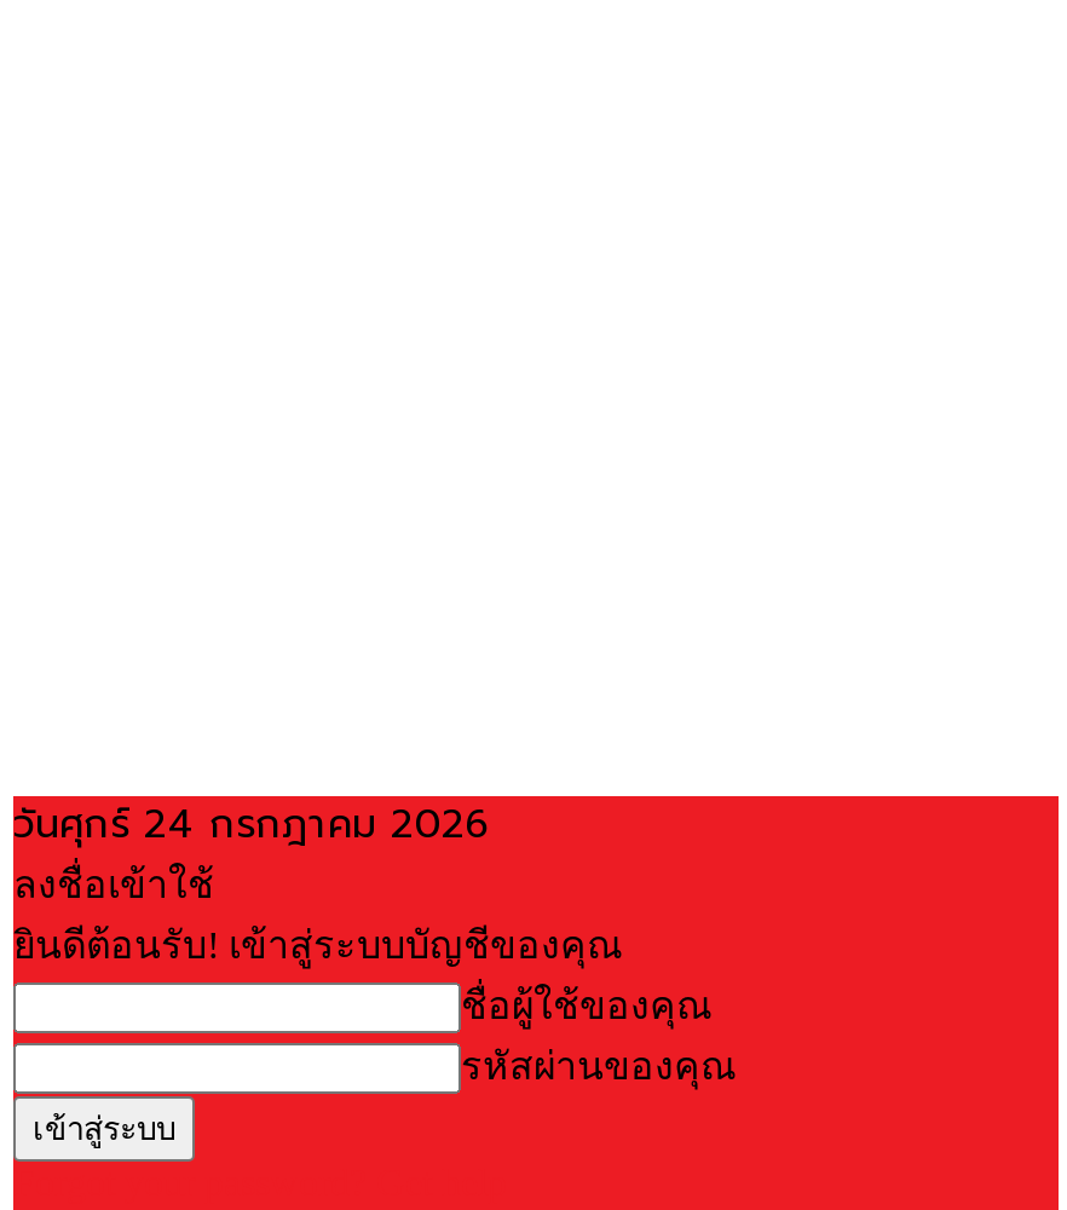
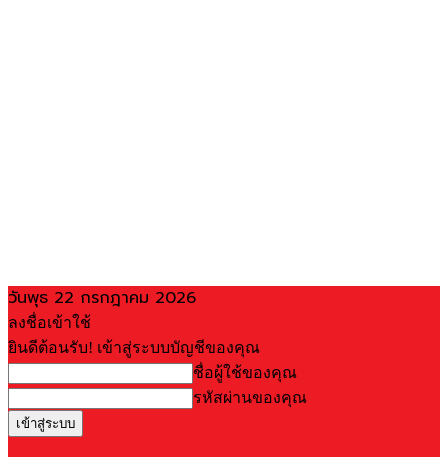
- วันศุกร์ 24 กรกฎาคม 2026
+ วันพุธ 22 กรกฎาคม 2026
